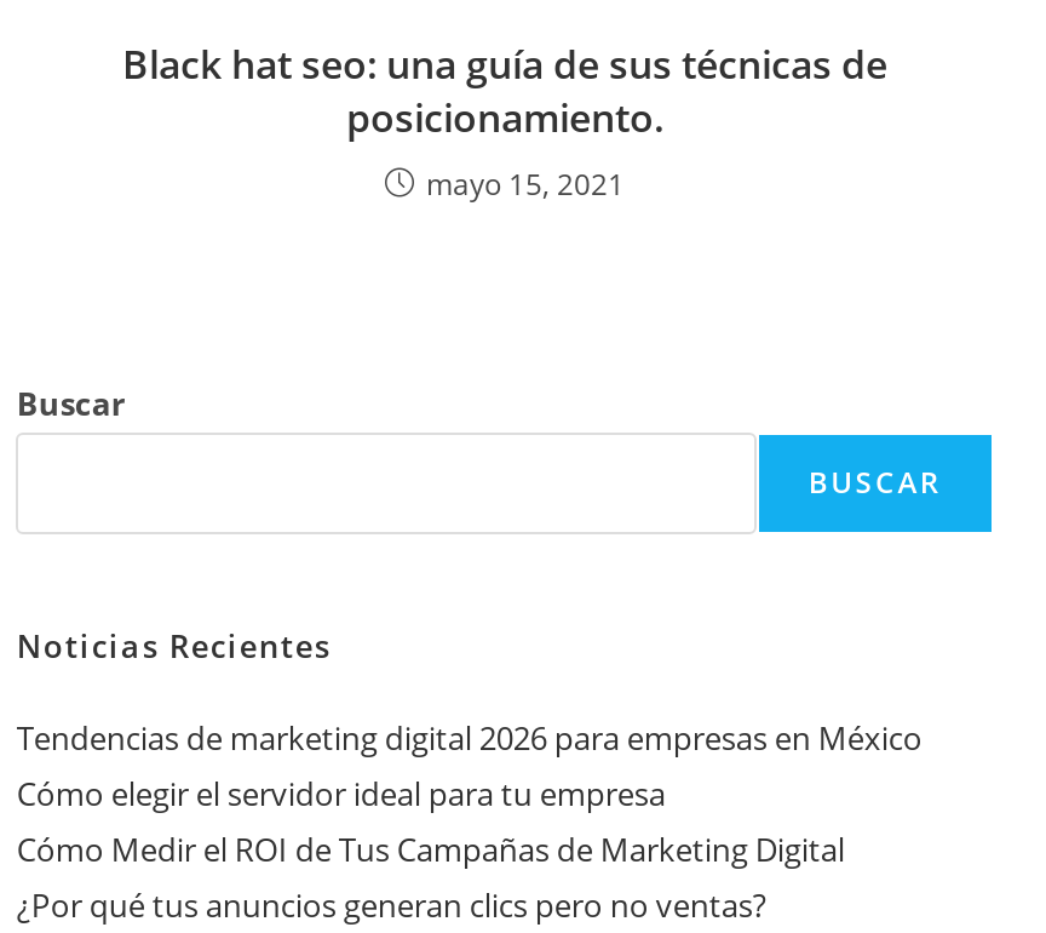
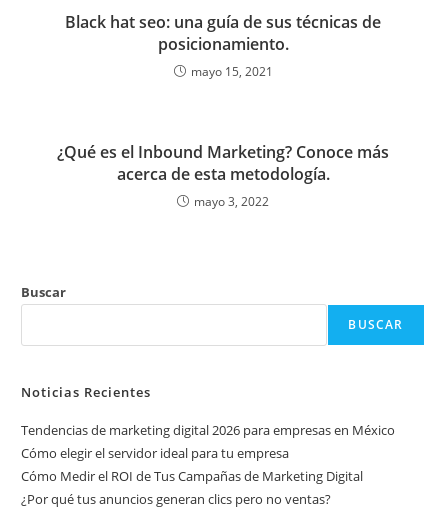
+ ¿Qué es el Inbound Marketing? Conoce más
+ acerca de esta metodología.
+ mayo 3, 2022
